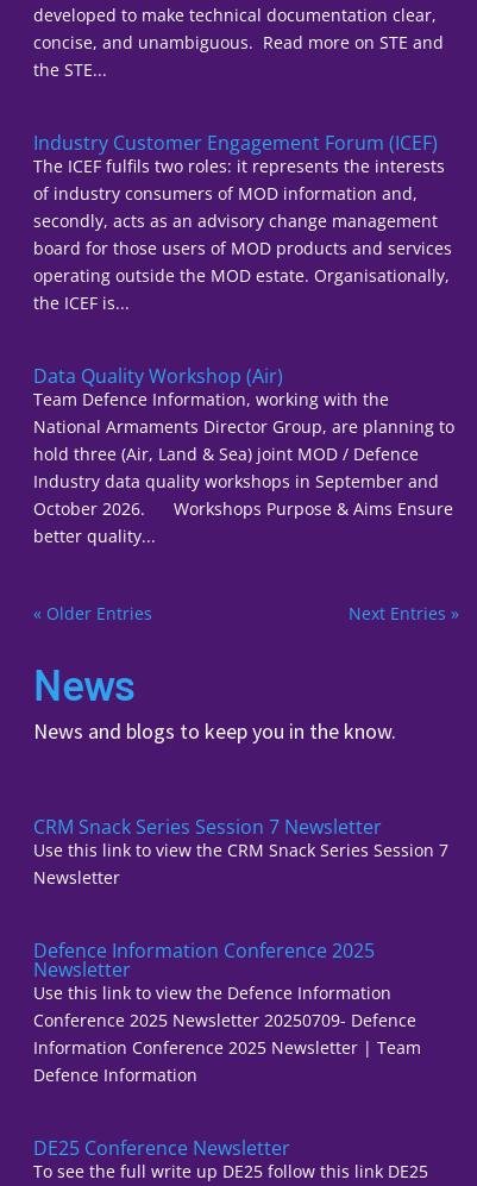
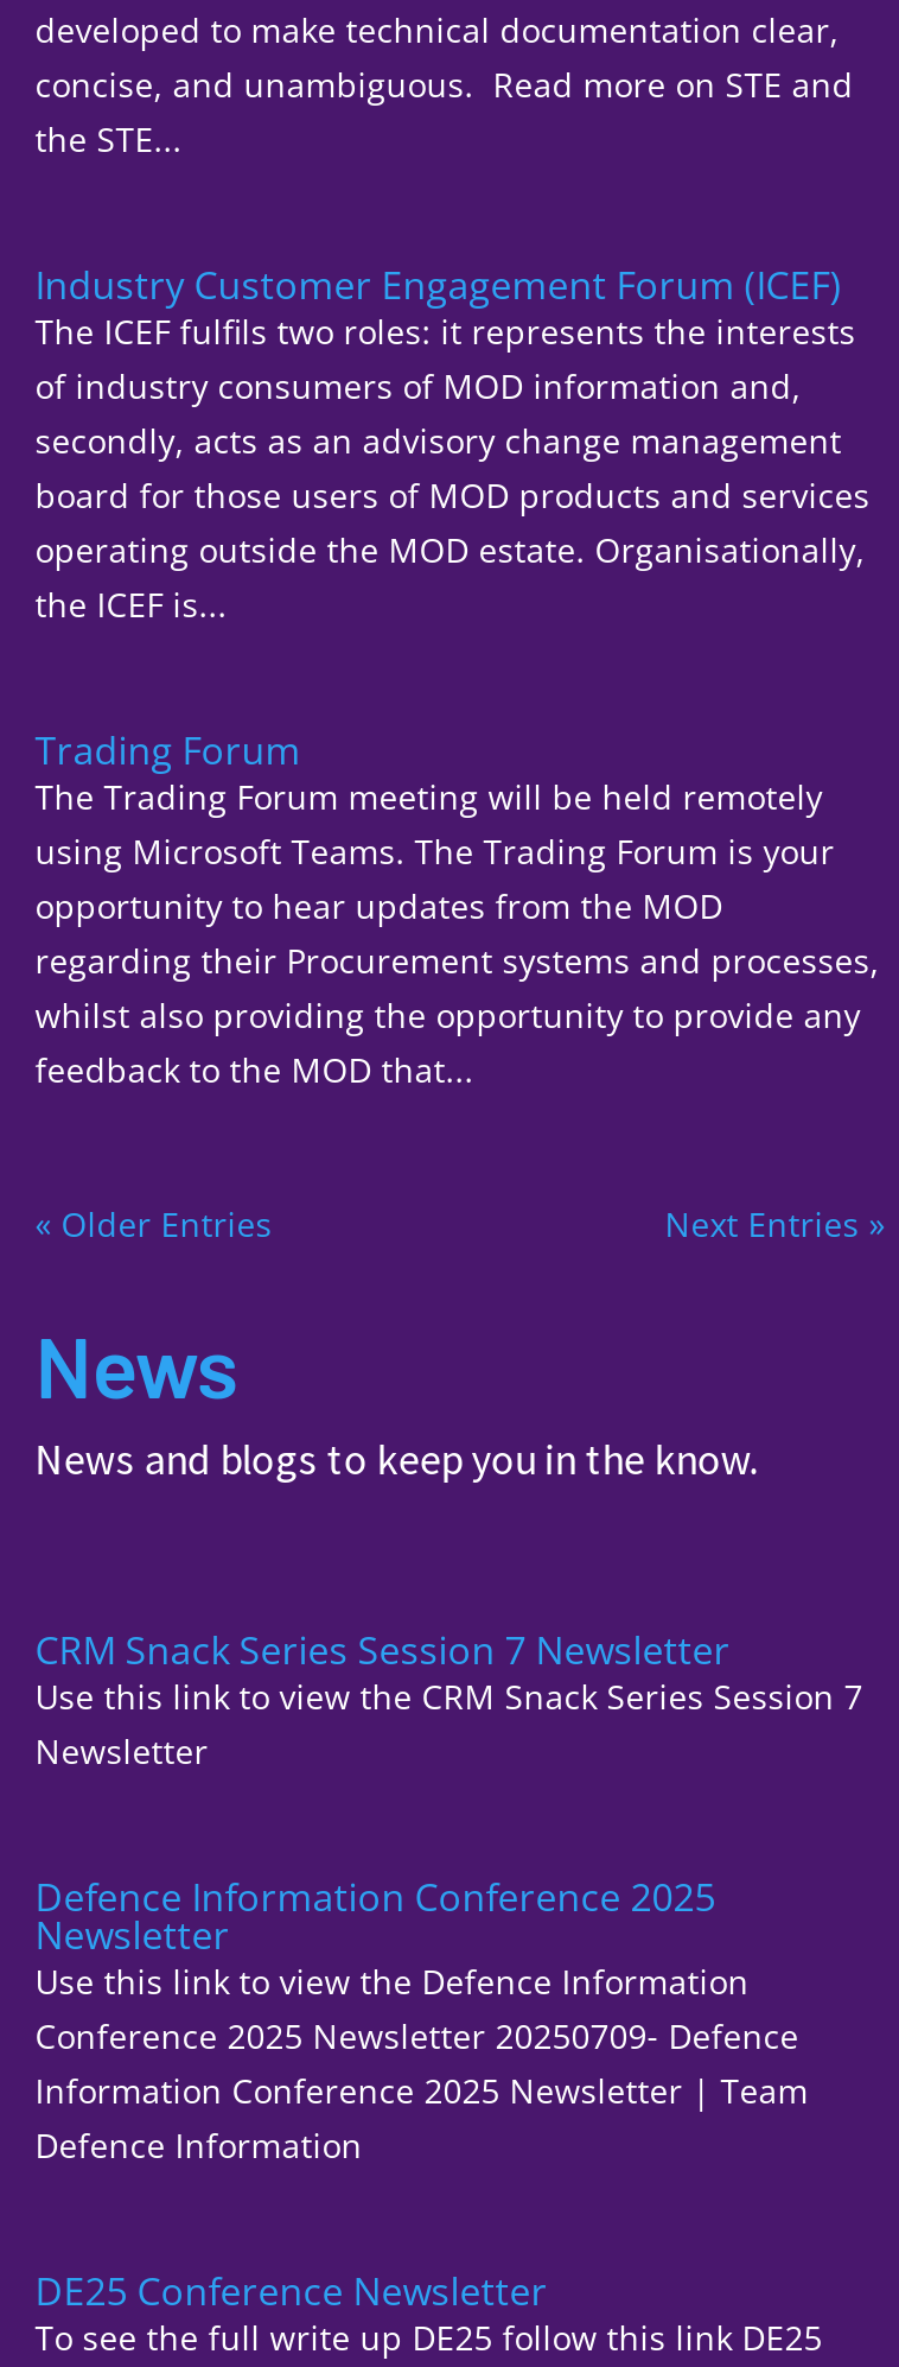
- Data Quality Workshop (Air)
- Team Defence Information, working with the
- National Armaments Director Group, are planning to
- hold three (Air, Land & Sea) joint MOD / Defence
- Industry data quality workshops in September and
- October 2026. Workshops Purpose & Aims Ensure
- better quality...
+ Trading Forum
+ The Trading Forum meeting will be held remotely
+ using Microsoft Teams. The Trading Forum is your
+ opportunity to hear updates from the MOD
+ regarding their Procurement systems and processes,
+ whilst also providing the opportunity to provide any
+ feedback to the MOD that...
